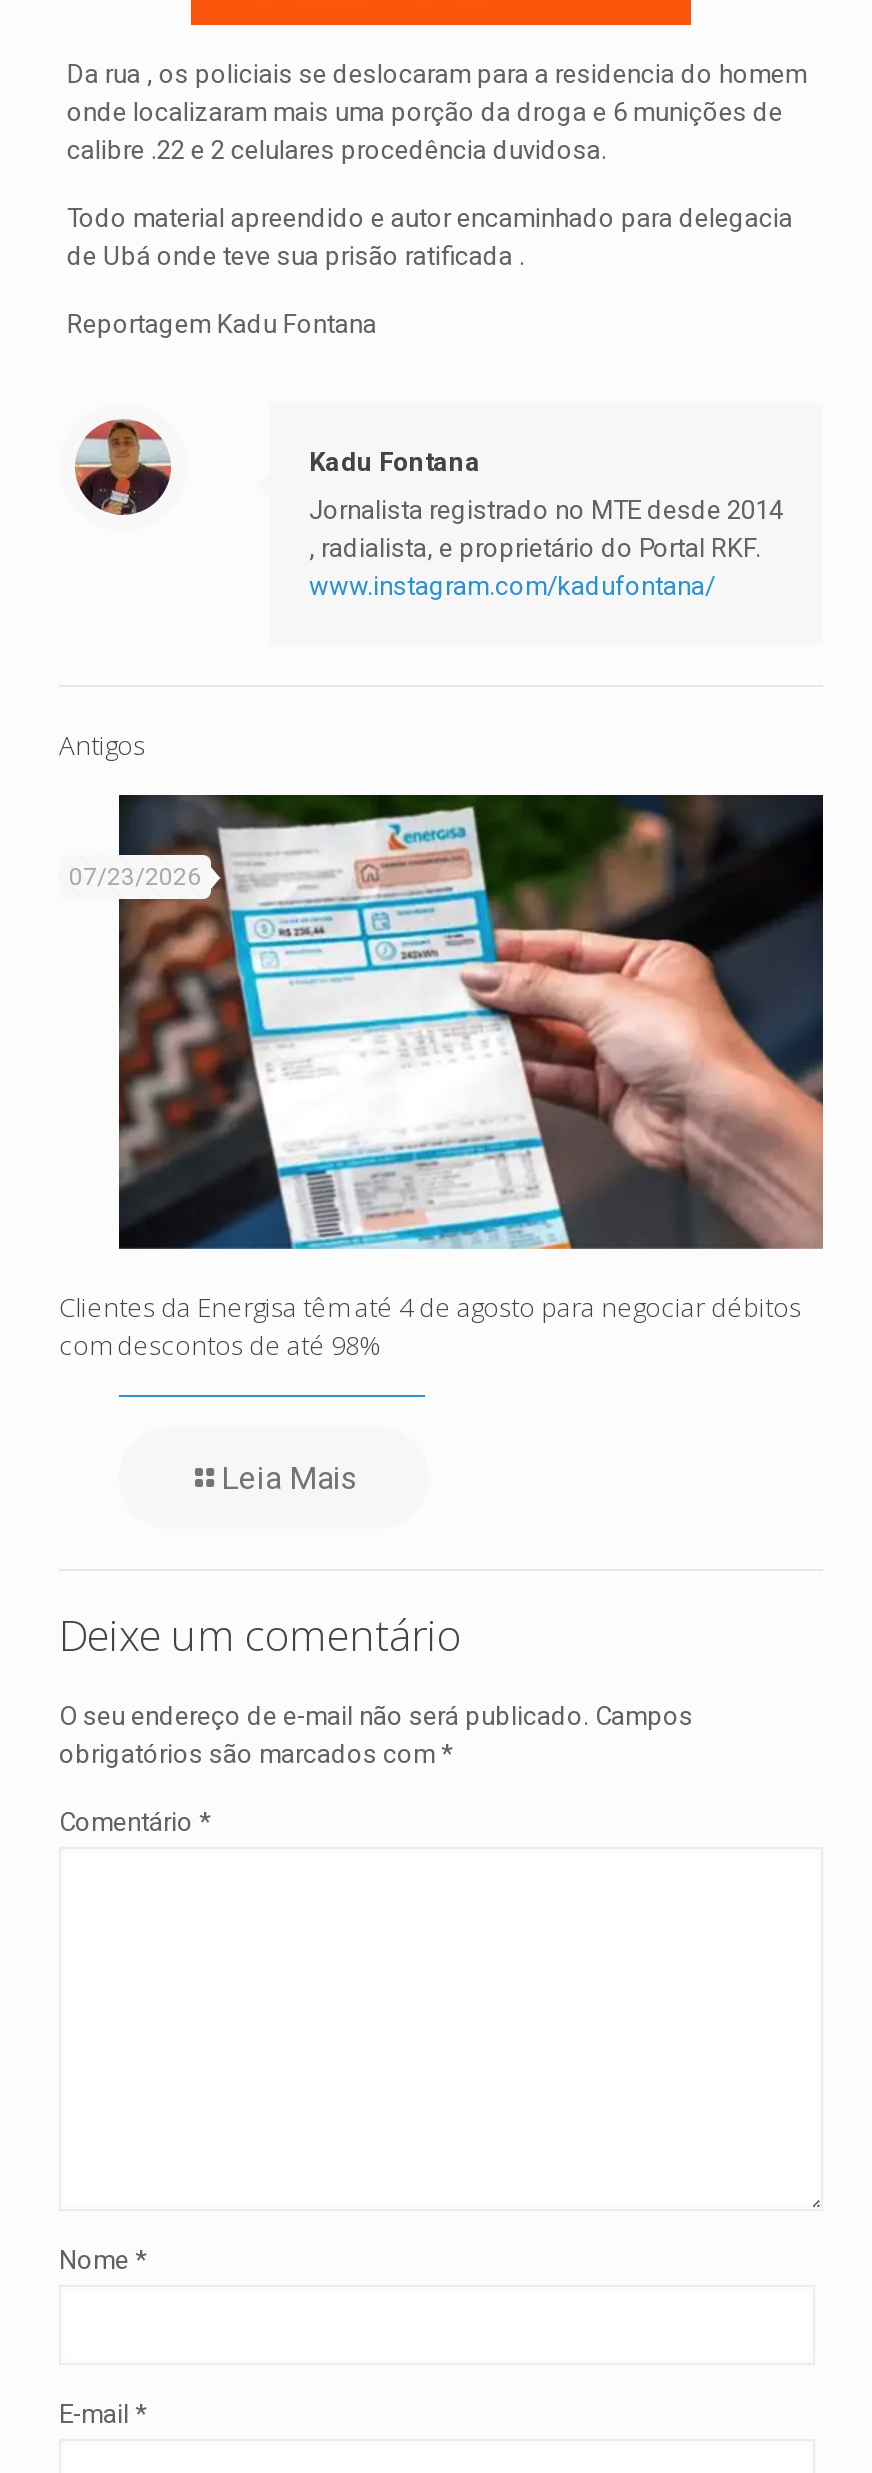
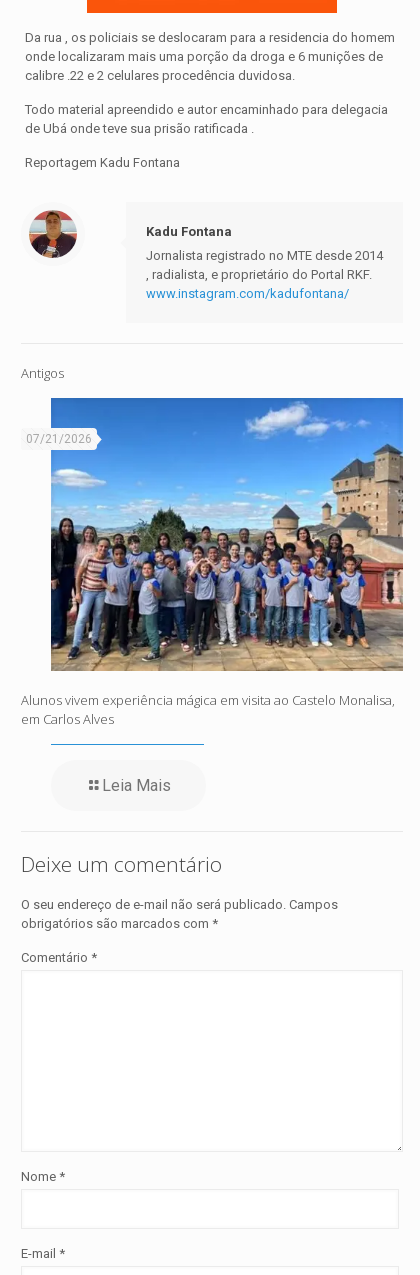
- [image]
- 07/23/2026
+ [image]
+ 07/21/2026

- Clientes da Energisa têm até 4 de agosto para negociar débitos
- com descontos de até 98%
+ Alunos vivem experiência mágica em visita ao Castelo Monalisa,
+ em Carlos Alves
